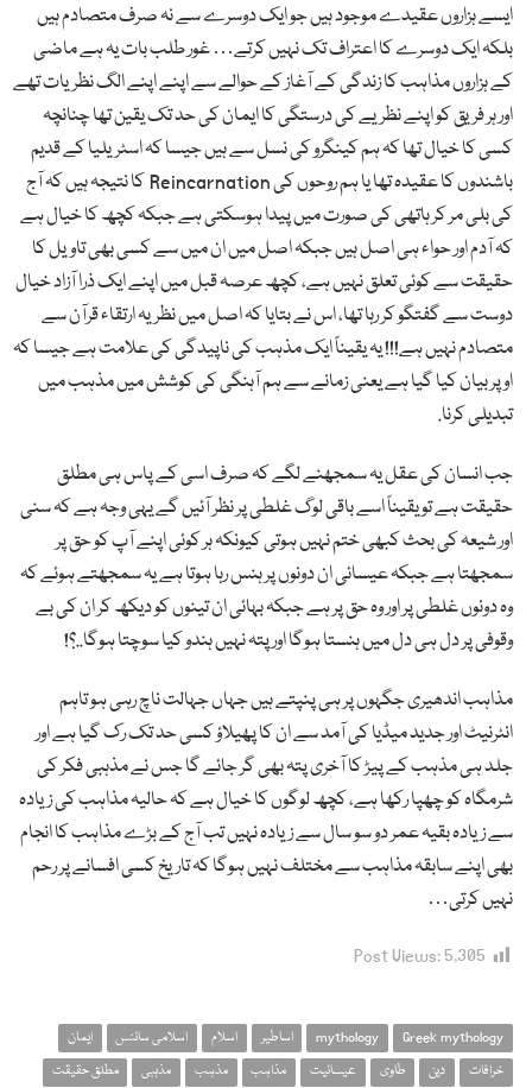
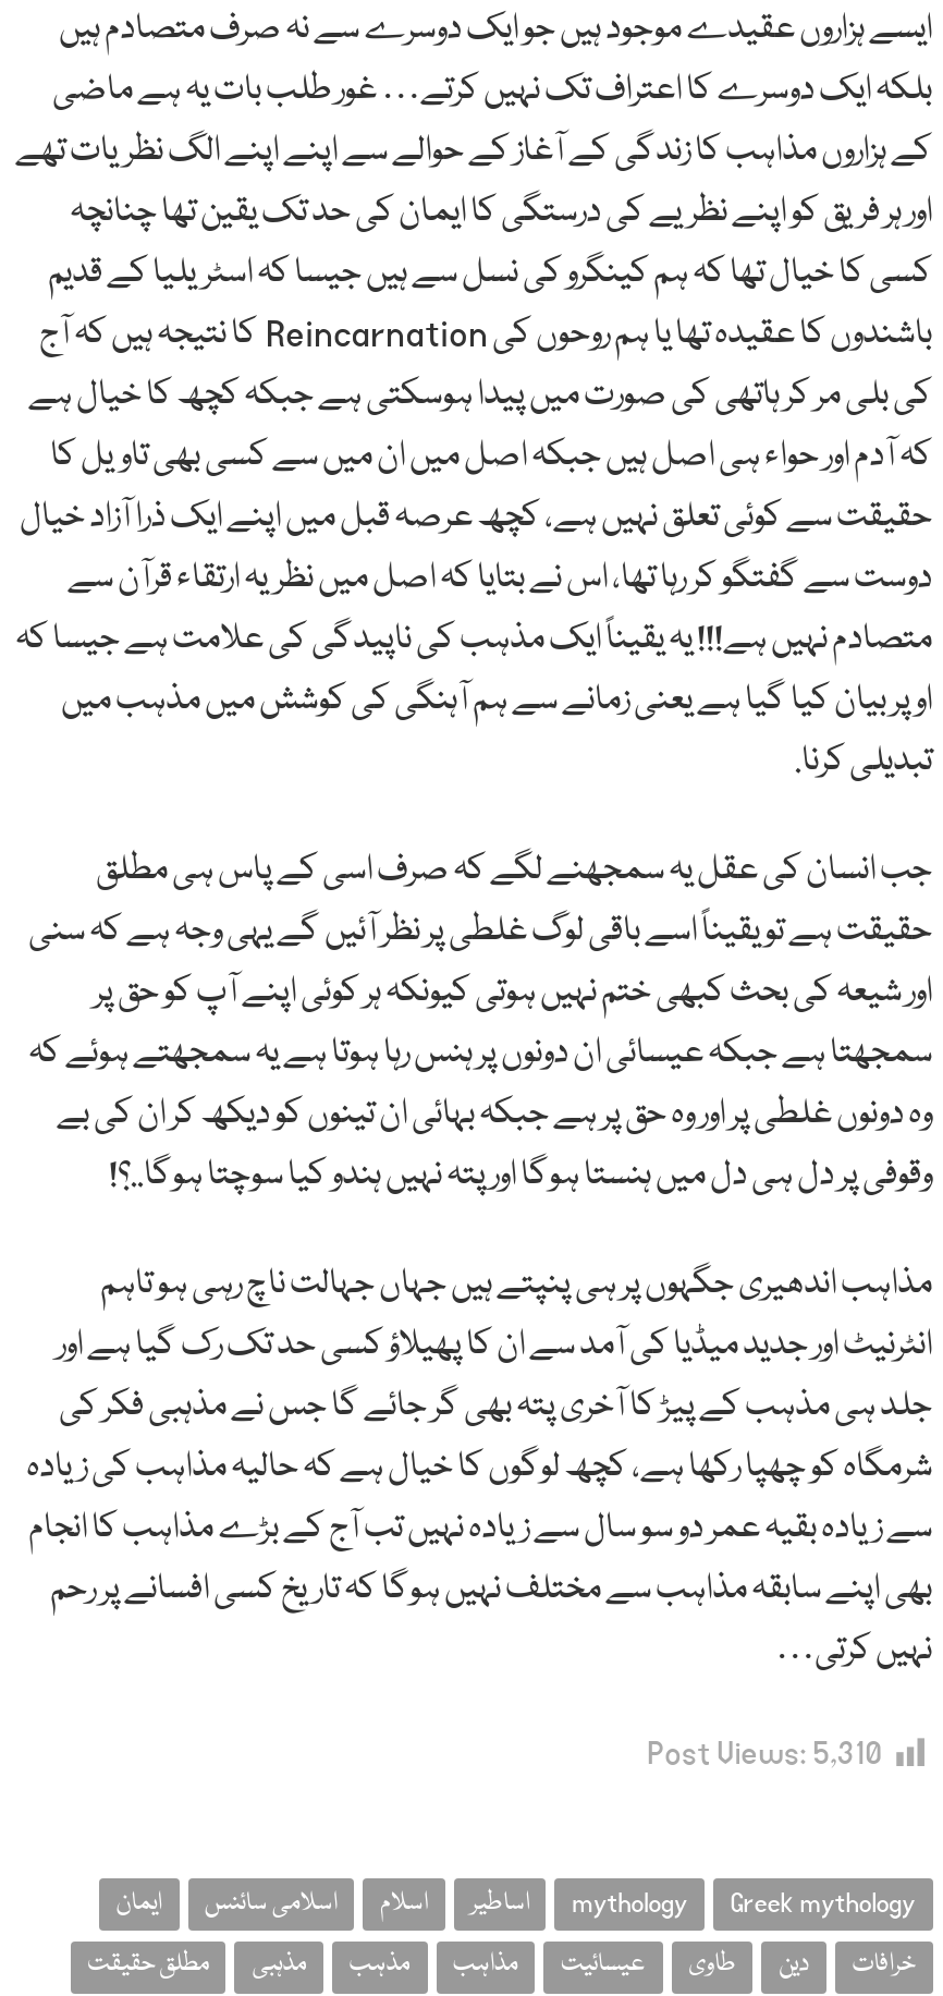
- Post Views: 5,305
+ Post Views: 5,310
